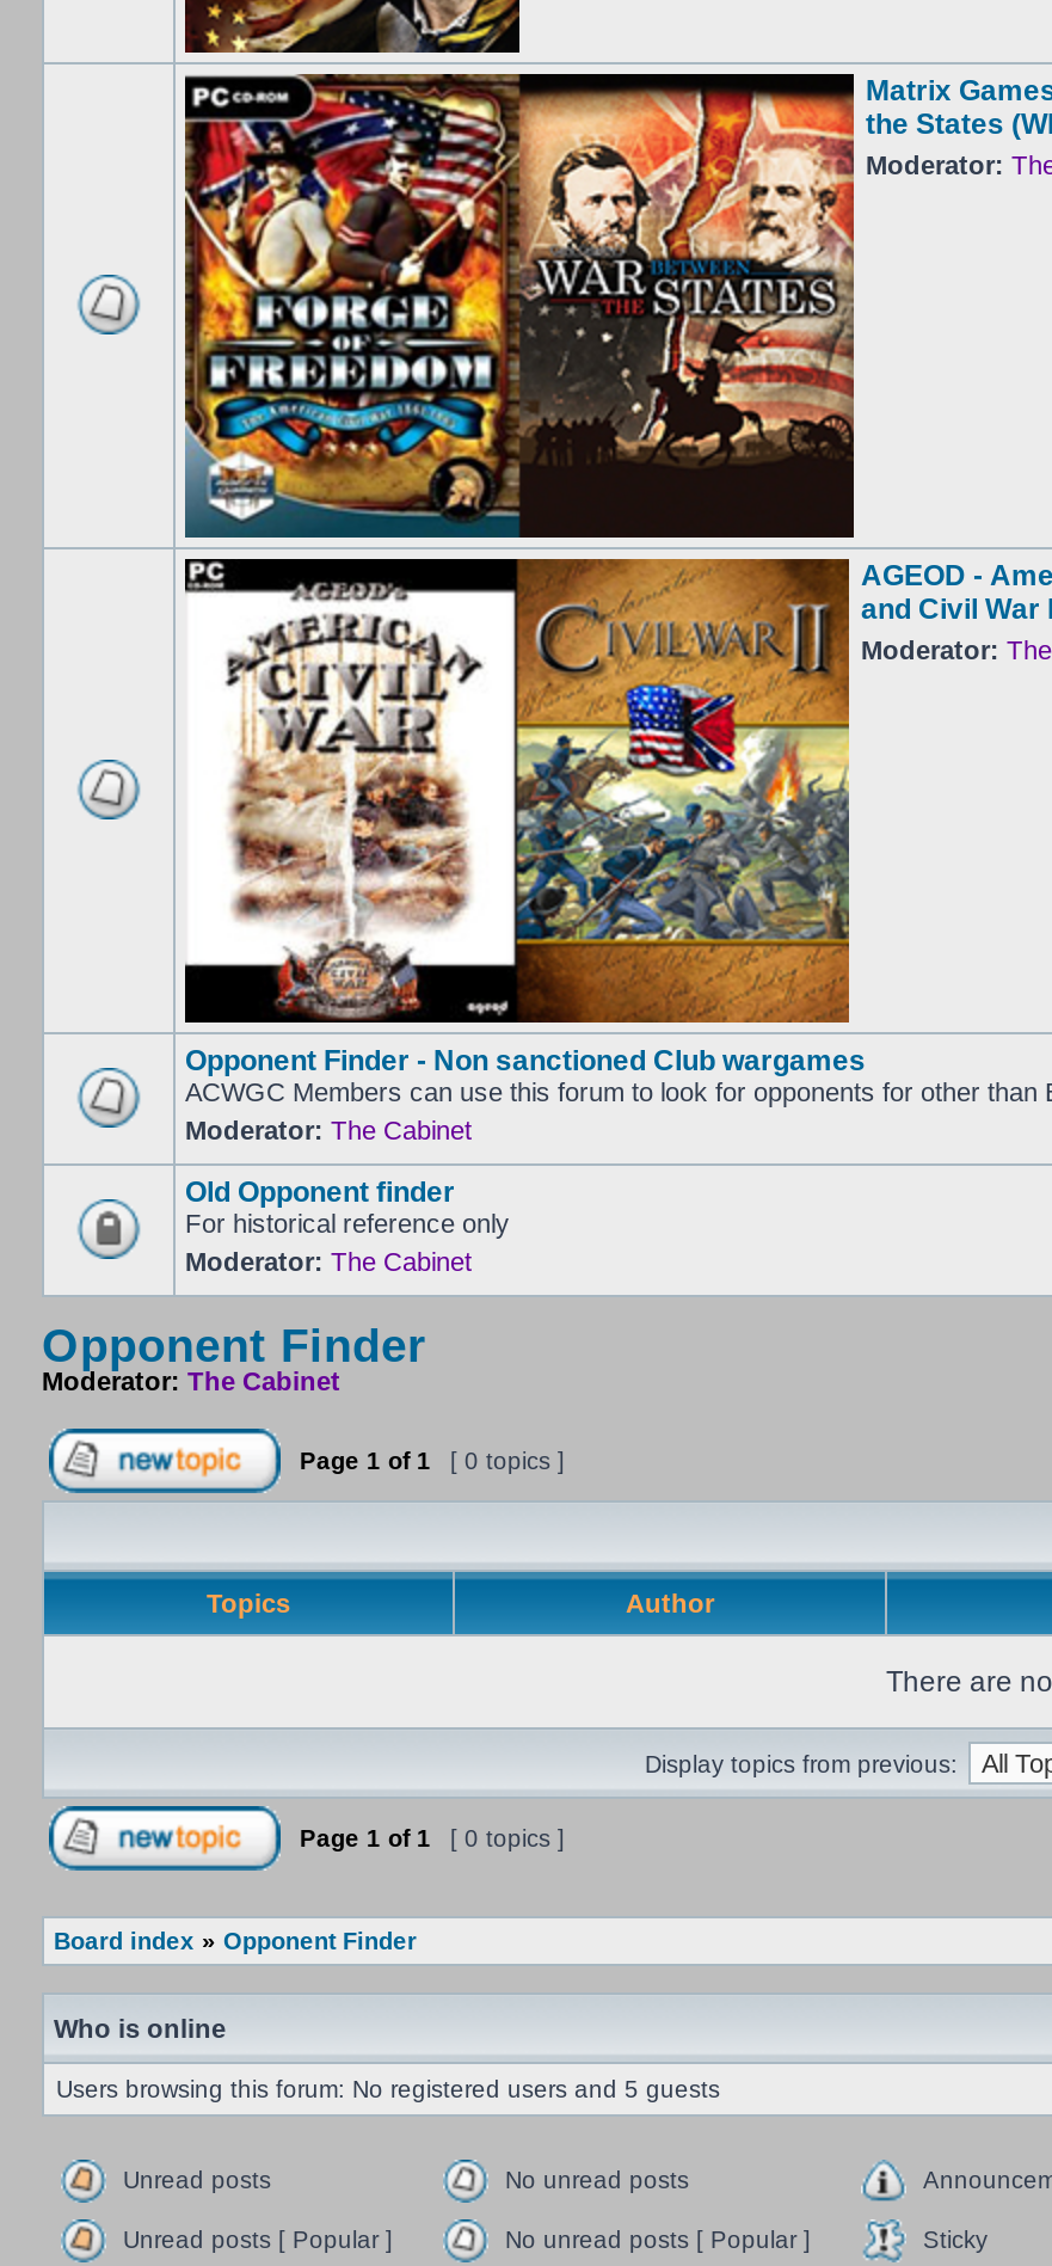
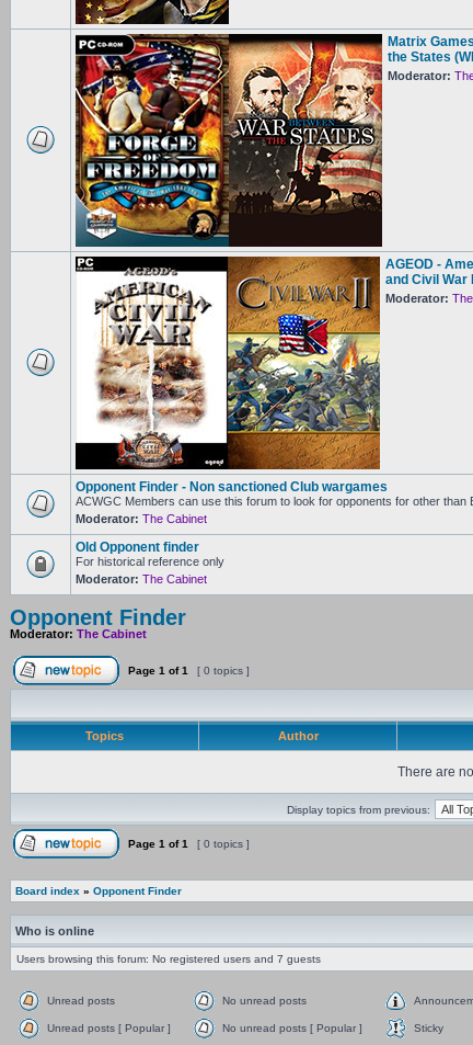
- Users browsing this forum: No registered users and 5 guests
+ Users browsing this forum: No registered users and 7 guests
